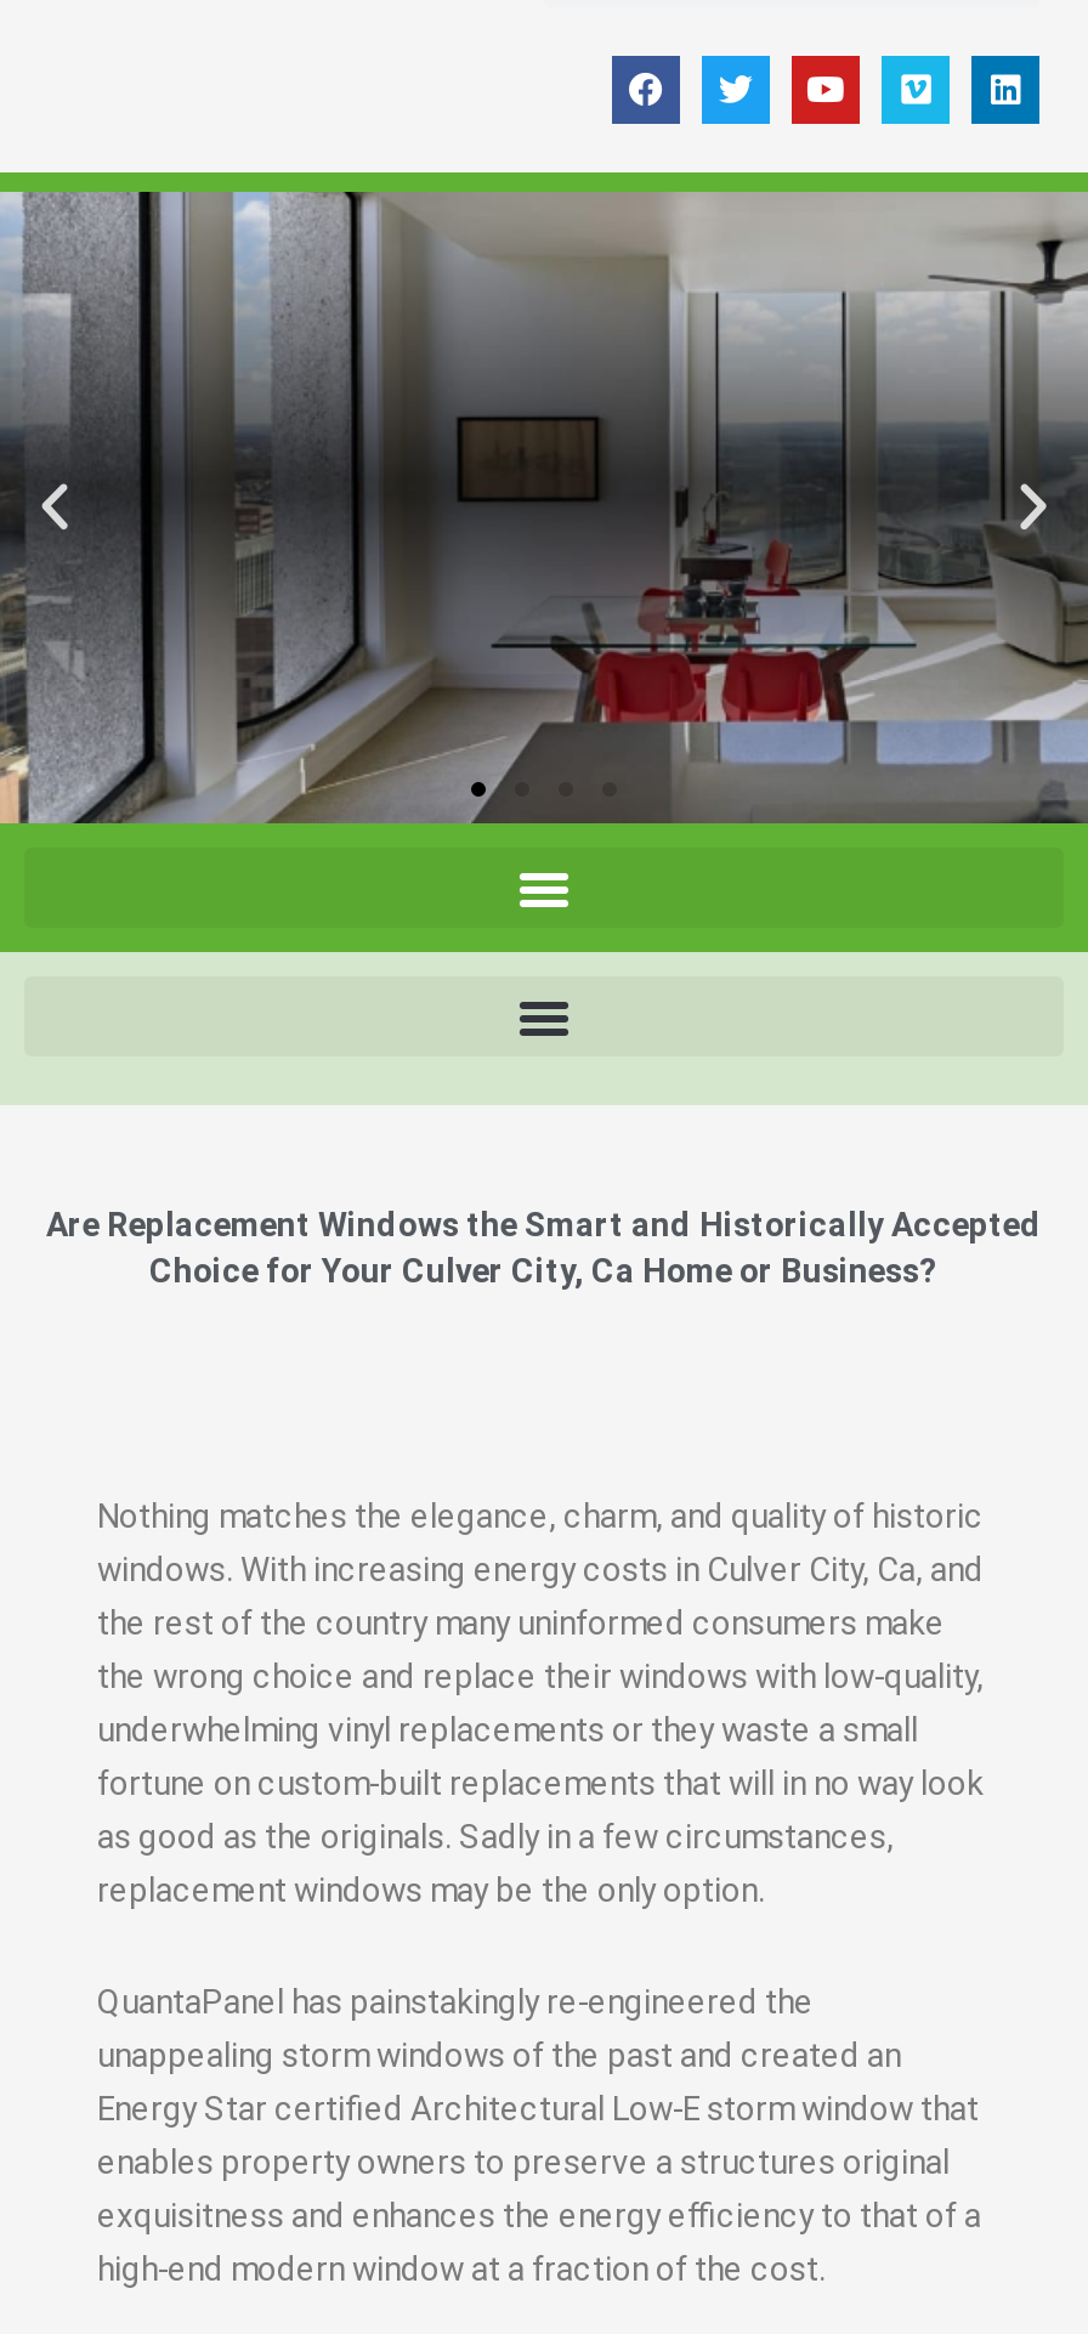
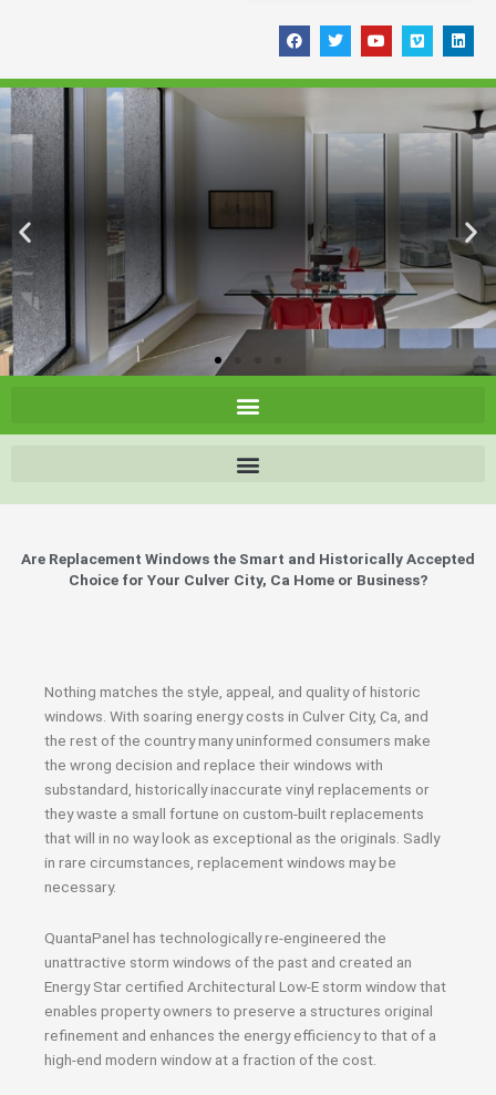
- Nothing matches the elegance, charm, and quality of historic
+ Nothing matches the style, appeal, and quality of historic

- windows. With increasing energy costs in Culver City, Ca, and
+ windows. With soaring energy costs in Culver City, Ca, and

- the wrong choice and replace their windows with low-quality,
- underwhelming vinyl replacements or they waste a small
- fortune on custom-built replacements that will in no way look
- as good as the originals. Sadly in a few circumstances,
- replacement windows may be the only option.
+ the wrong decision and replace their windows with
+ substandard, historically inaccurate vinyl replacements or
+ they waste a small fortune on custom-built replacements
+ that will in no way look as exceptional as the originals. Sadly
+ in rare circumstances, replacement windows may be
+ necessary.

- QuantaPanel has painstakingly re-engineered the
- unappealing storm windows of the past and created an
+ QuantaPanel has technologically re-engineered the
+ unattractive storm windows of the past and created an

- exquisitness and enhances the energy efficiency to that of a
+ refinement and enhances the energy efficiency to that of a
